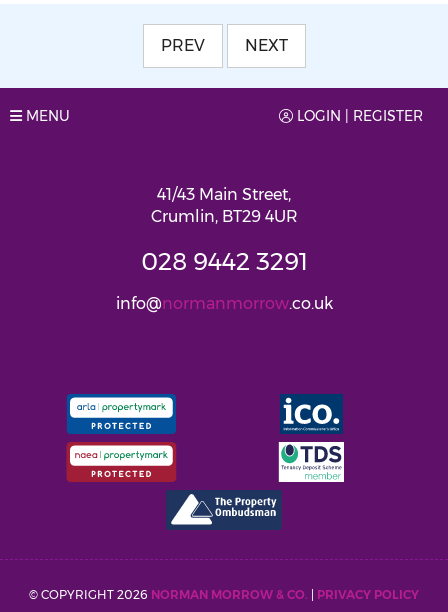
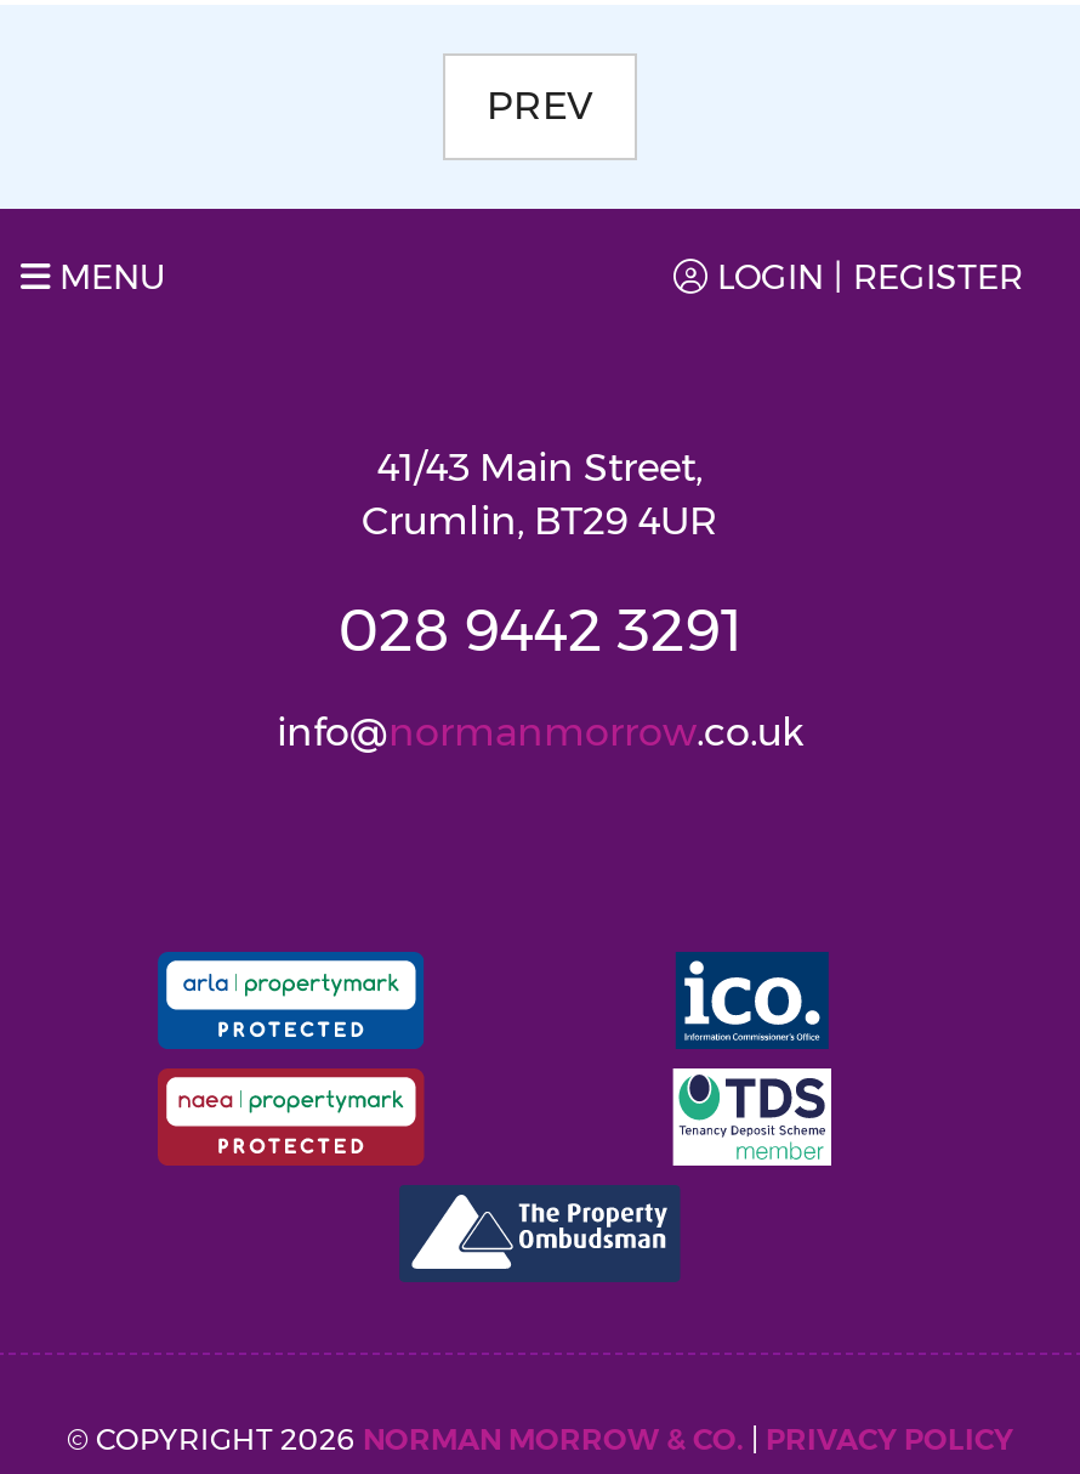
- NEXT
